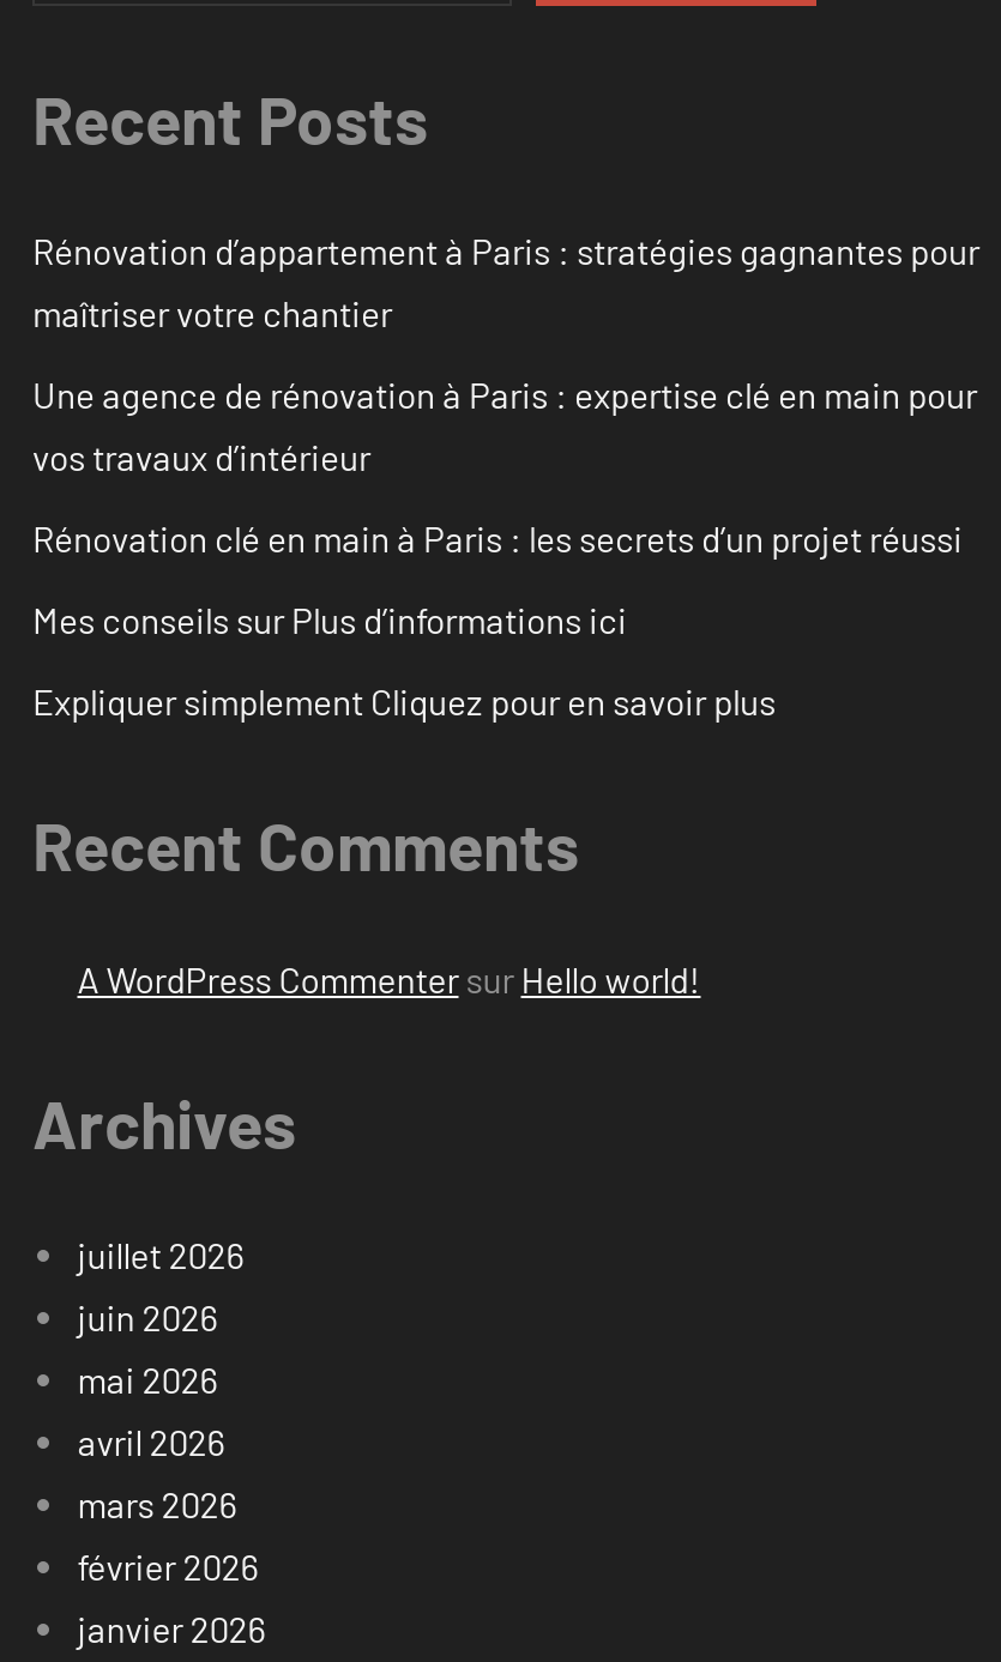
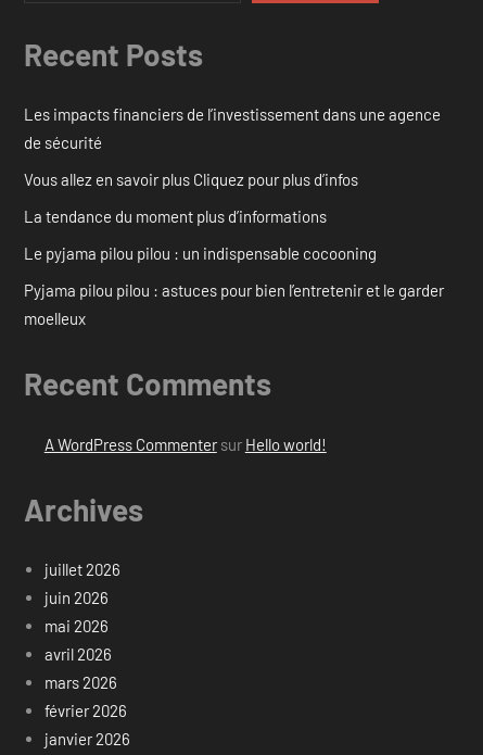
- Rénovation d’appartement à Paris : stratégies gagnantes pour
- maîtriser votre chantier
+ Les impacts financiers de l’investissement dans une agence
+ de sécurité

- Une agence de rénovation à Paris : expertise clé en main pour
- vos travaux d’intérieur
+ Vous allez en savoir plus Cliquez pour plus d’infos

- Rénovation clé en main à Paris : les secrets d’un projet réussi
+ La tendance du moment plus d’informations

- Mes conseils sur Plus d’informations ici
+ Le pyjama pilou pilou : un indispensable cocooning

- Expliquer simplement Cliquez pour en savoir plus
+ Pyjama pilou pilou : astuces pour bien l’entretenir et le garder
+ moelleux
